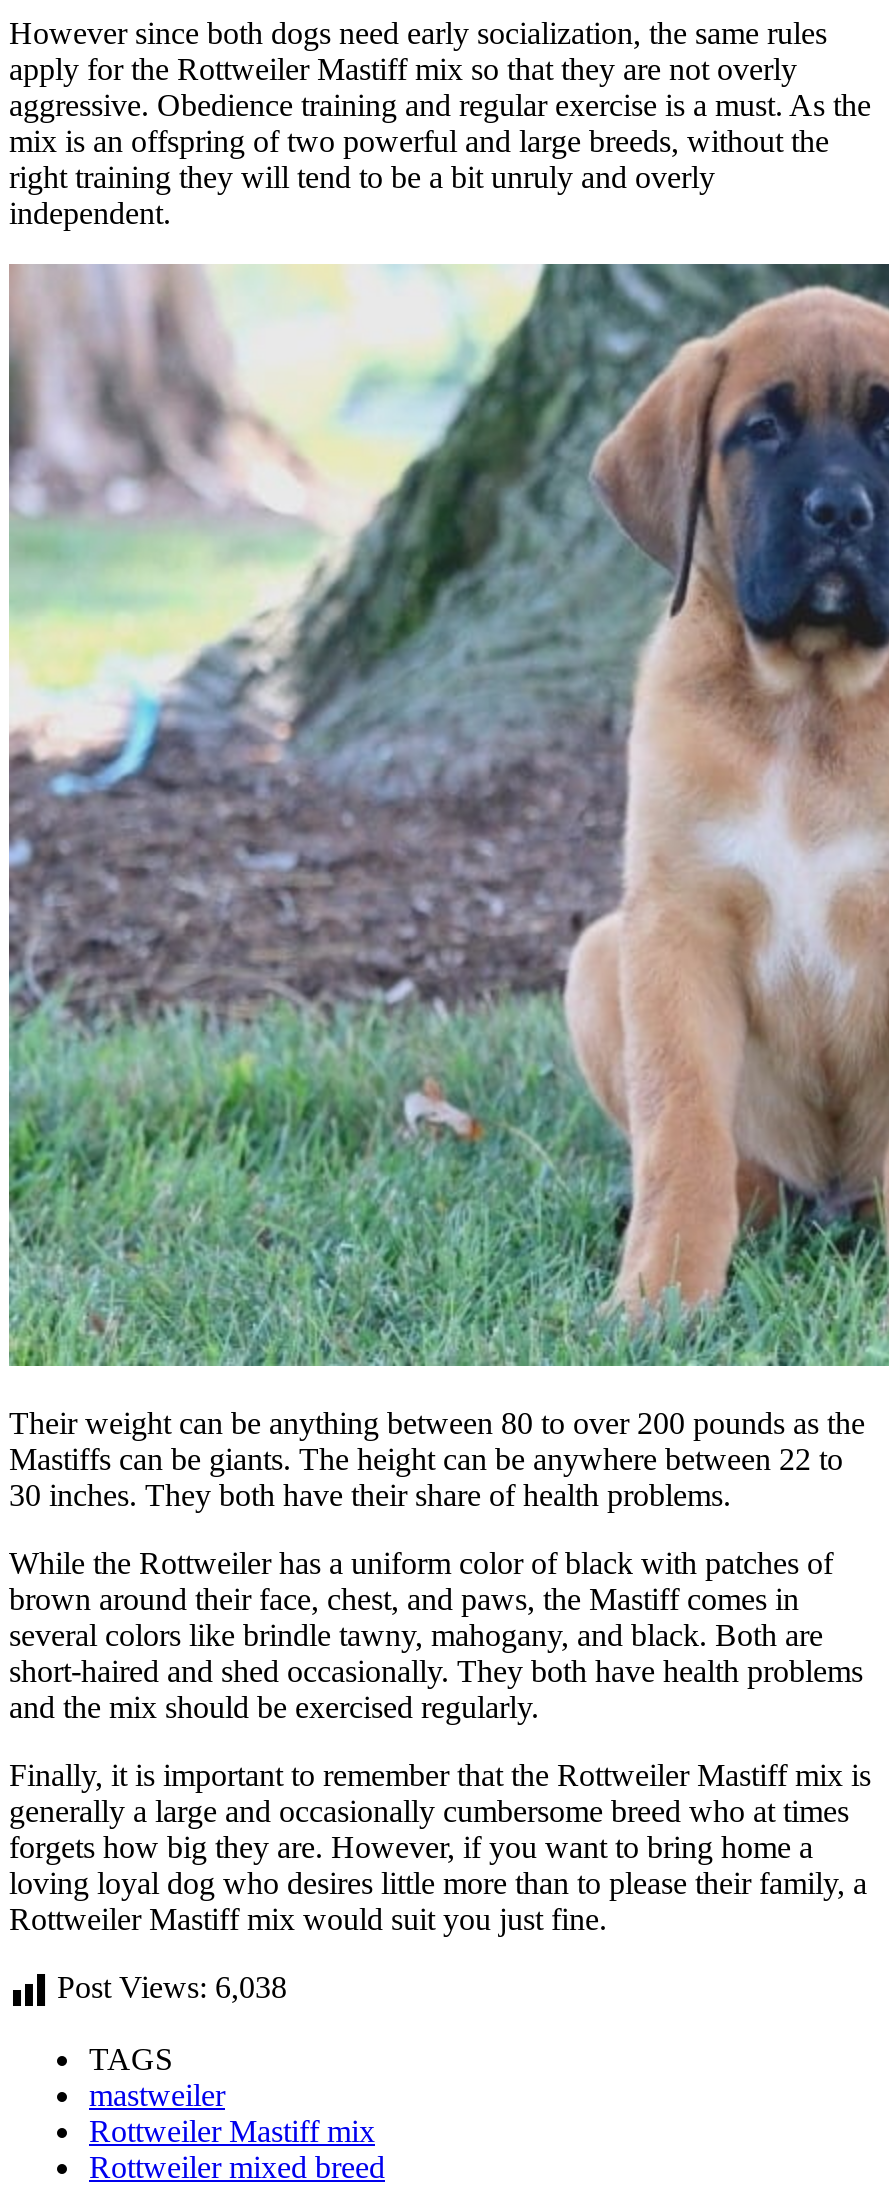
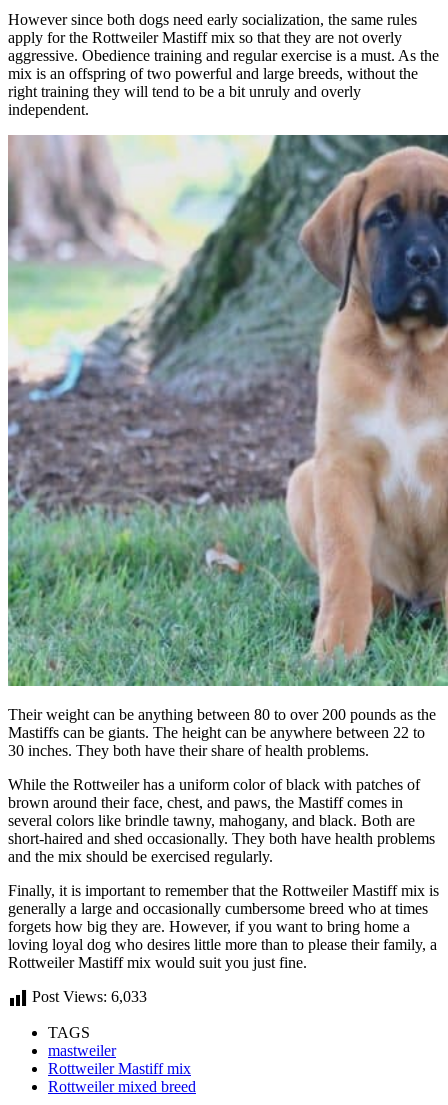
- Post Views: 6,038
+ Post Views: 6,033
